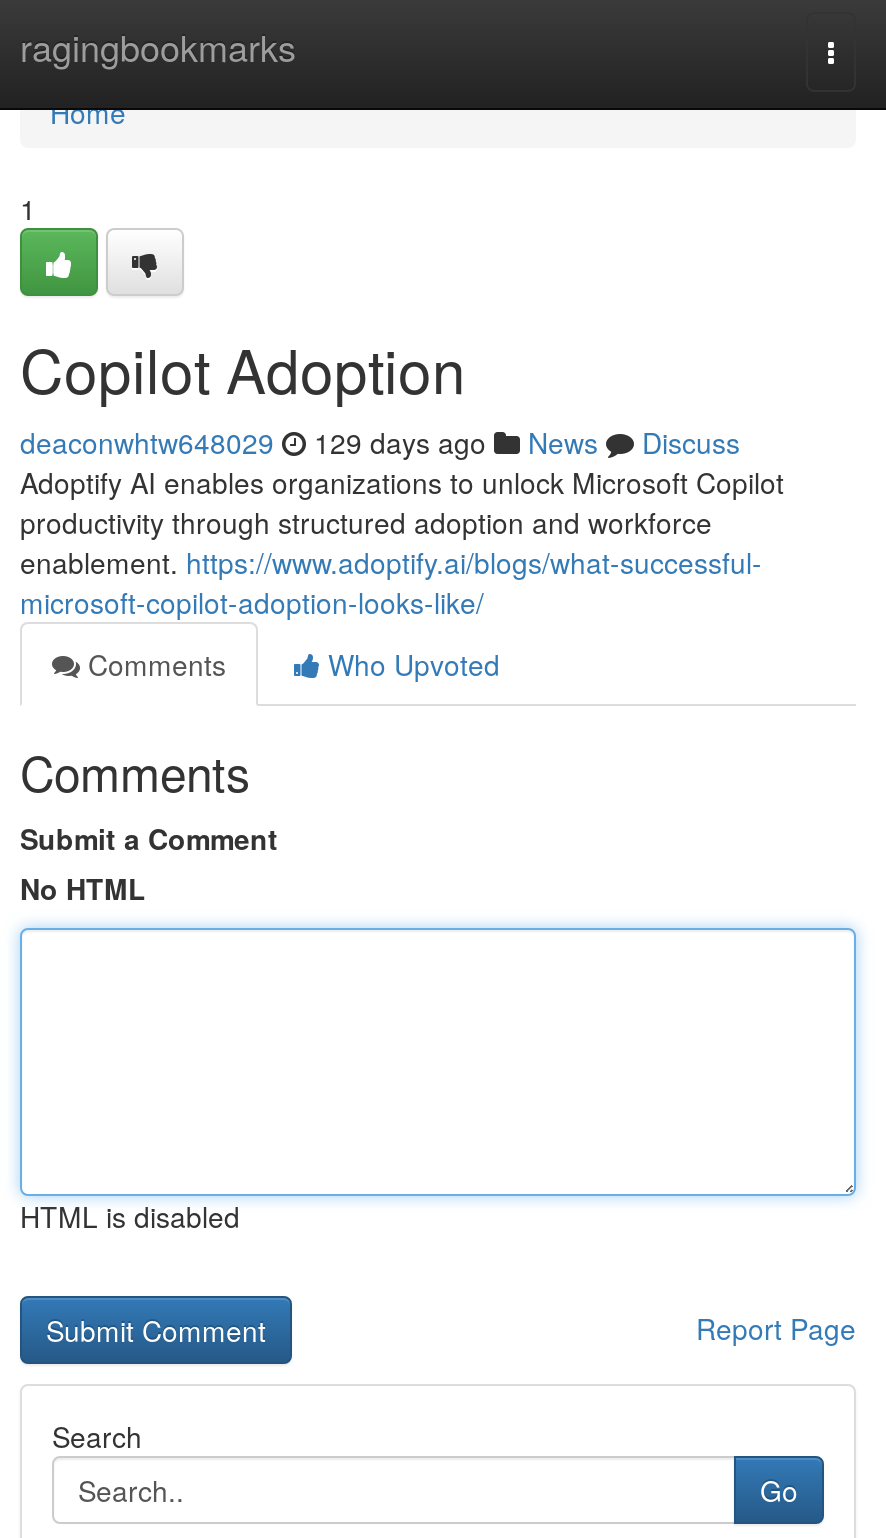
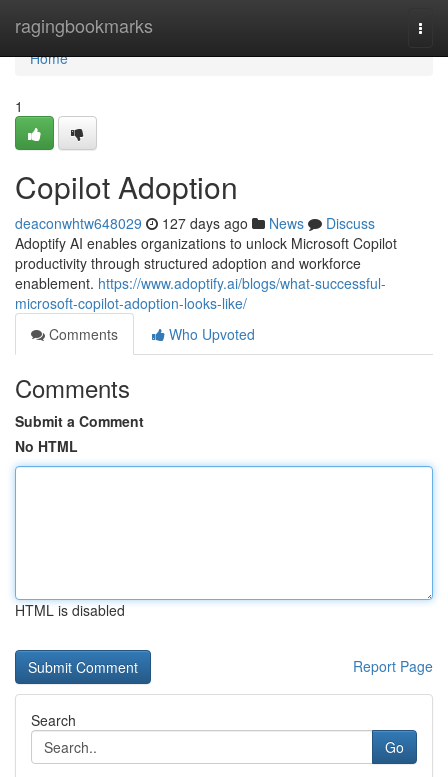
- deaconwhtw648029 129 days ago News Discuss
+ deaconwhtw648029 127 days ago News Discuss
